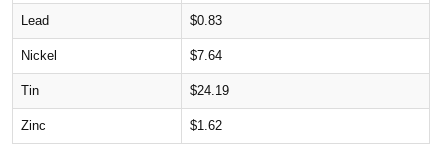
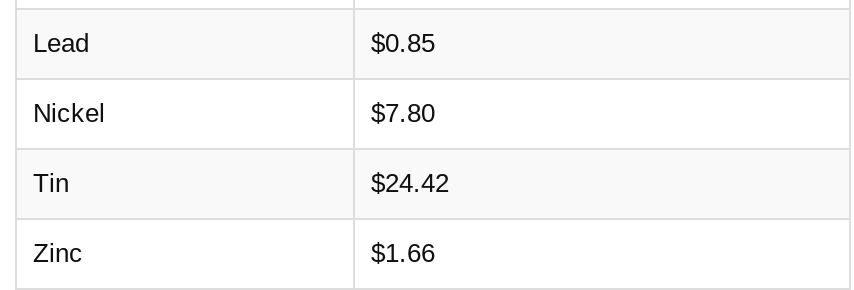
- $0.83
+ $0.85

- $7.64
+ $7.80

- $24.19
+ $24.42

- $1.62
+ $1.66
